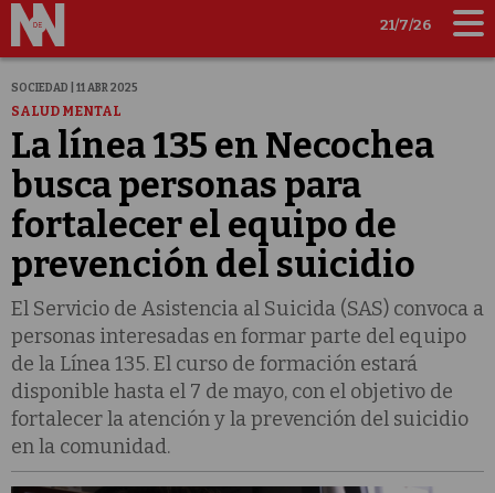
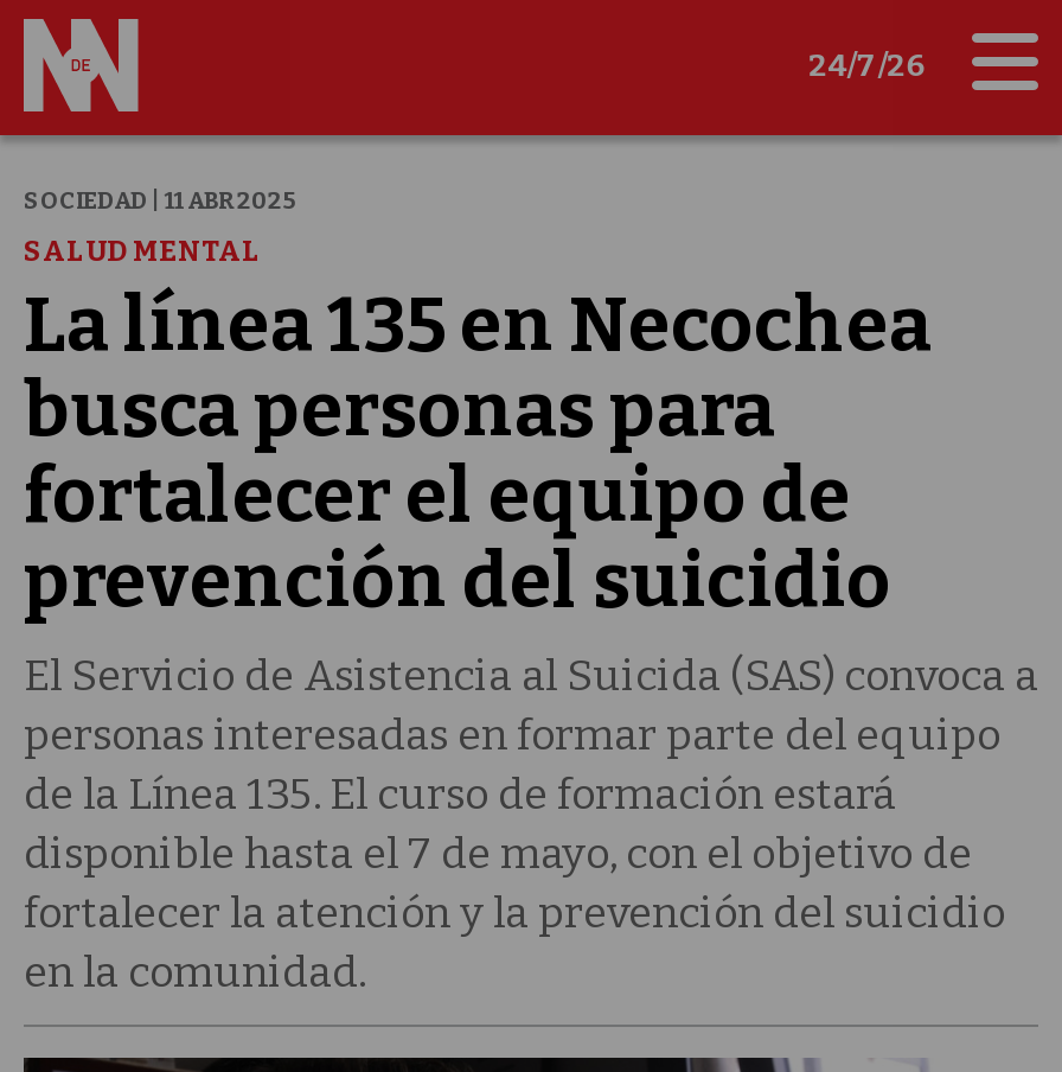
- 21/7/26
+ 24/7/26
